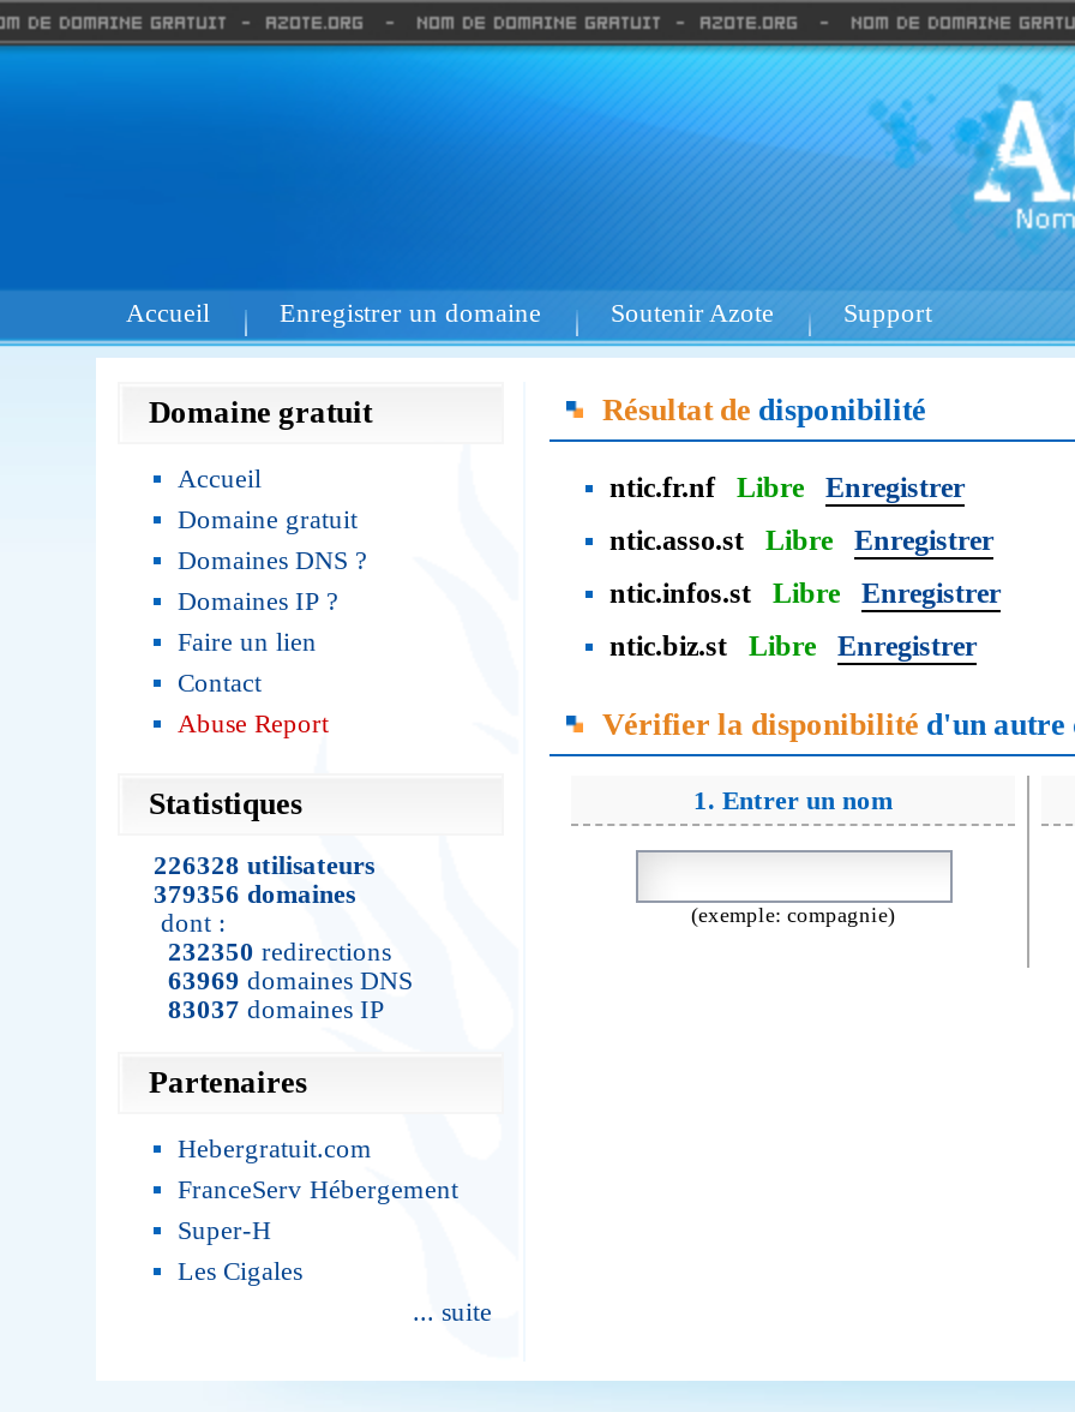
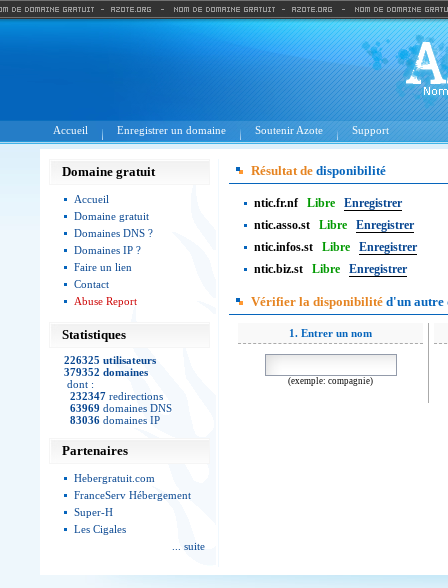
- 226328 utilisateurs
+ 226325 utilisateurs

- 379356 domaines
+ 379352 domaines

- 232350 redirections
+ 232347 redirections

- 83037 domaines IP
+ 83036 domaines IP
